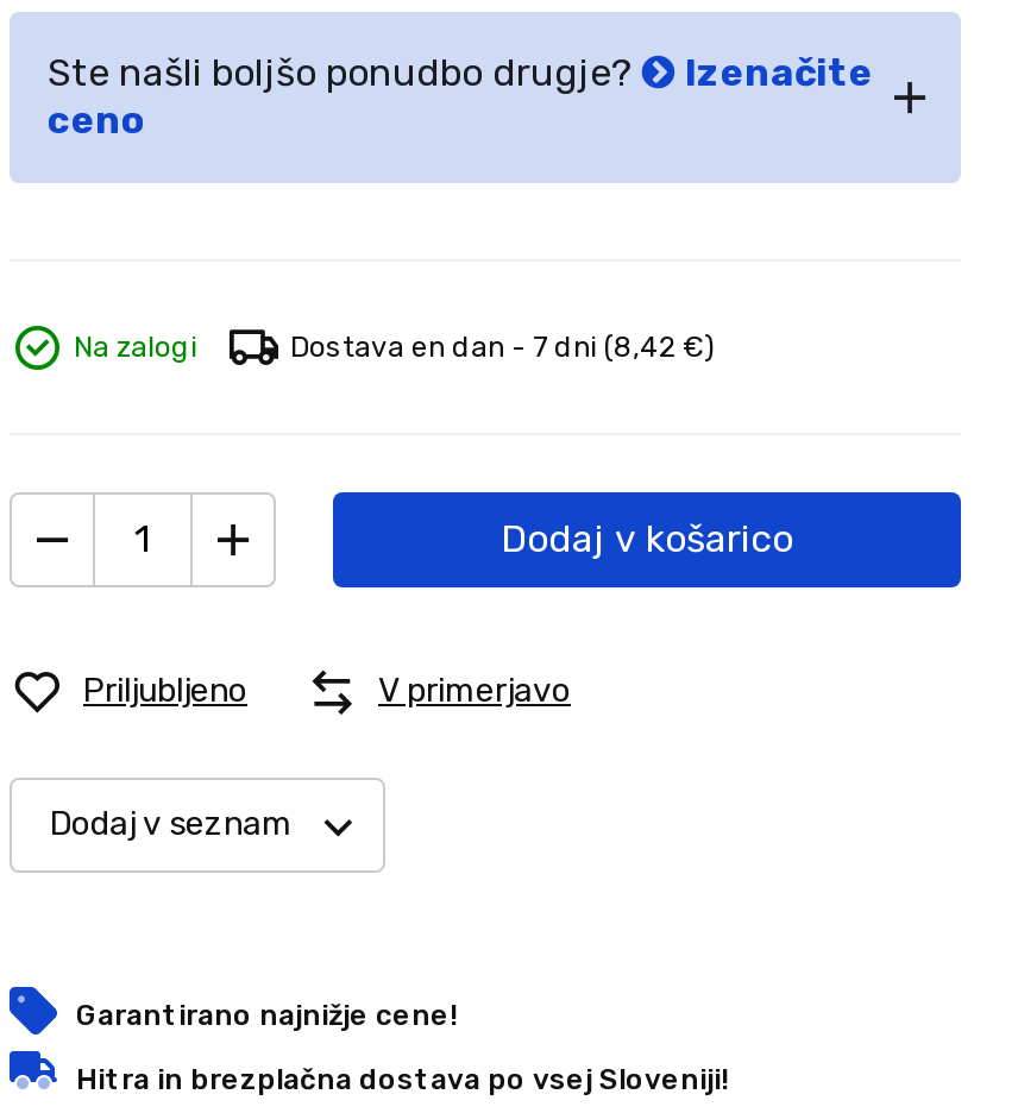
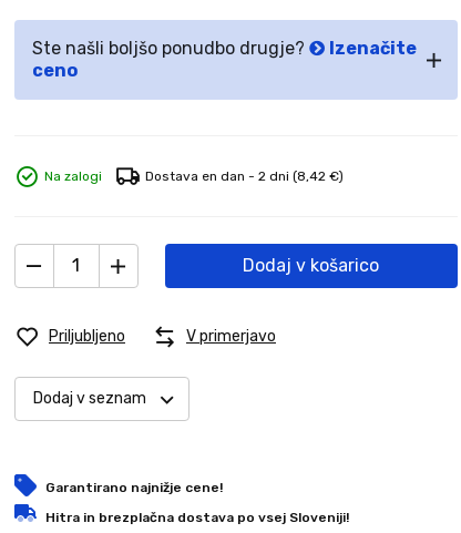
- Dostava en dan - 7 dni (8,42 €)
+ Dostava en dan - 2 dni (8,42 €)
